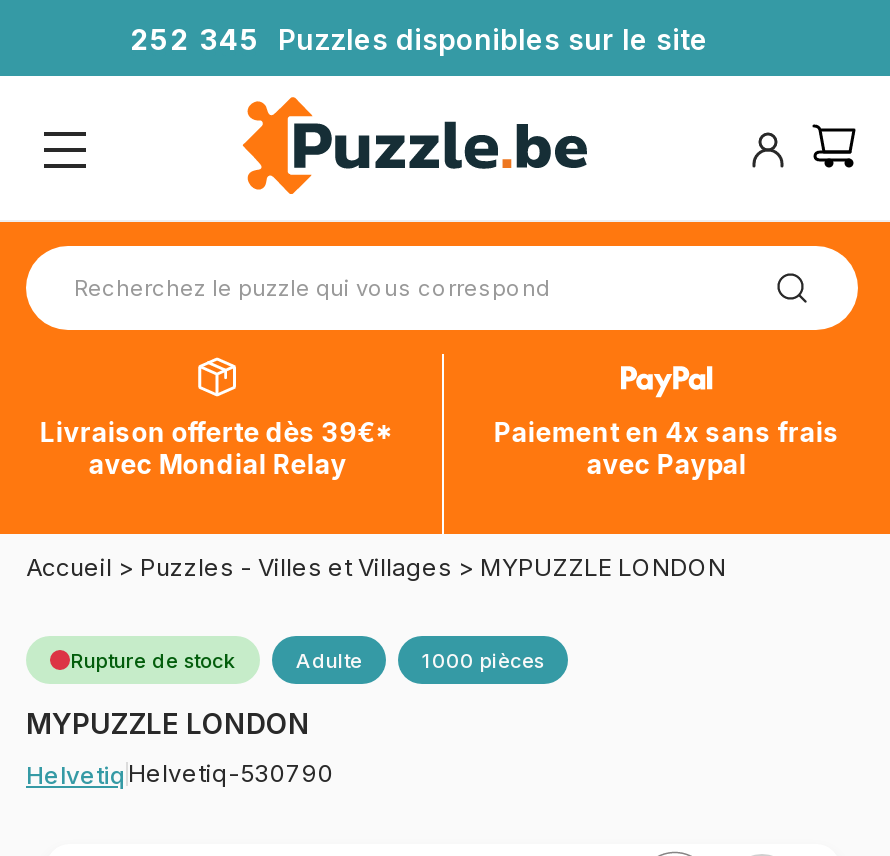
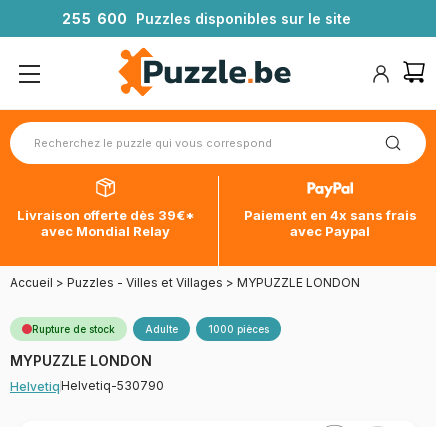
- 25 2 345 Puzzles disponibles sur le site
+ 25 5 600 Puzzles disponibles sur le site
